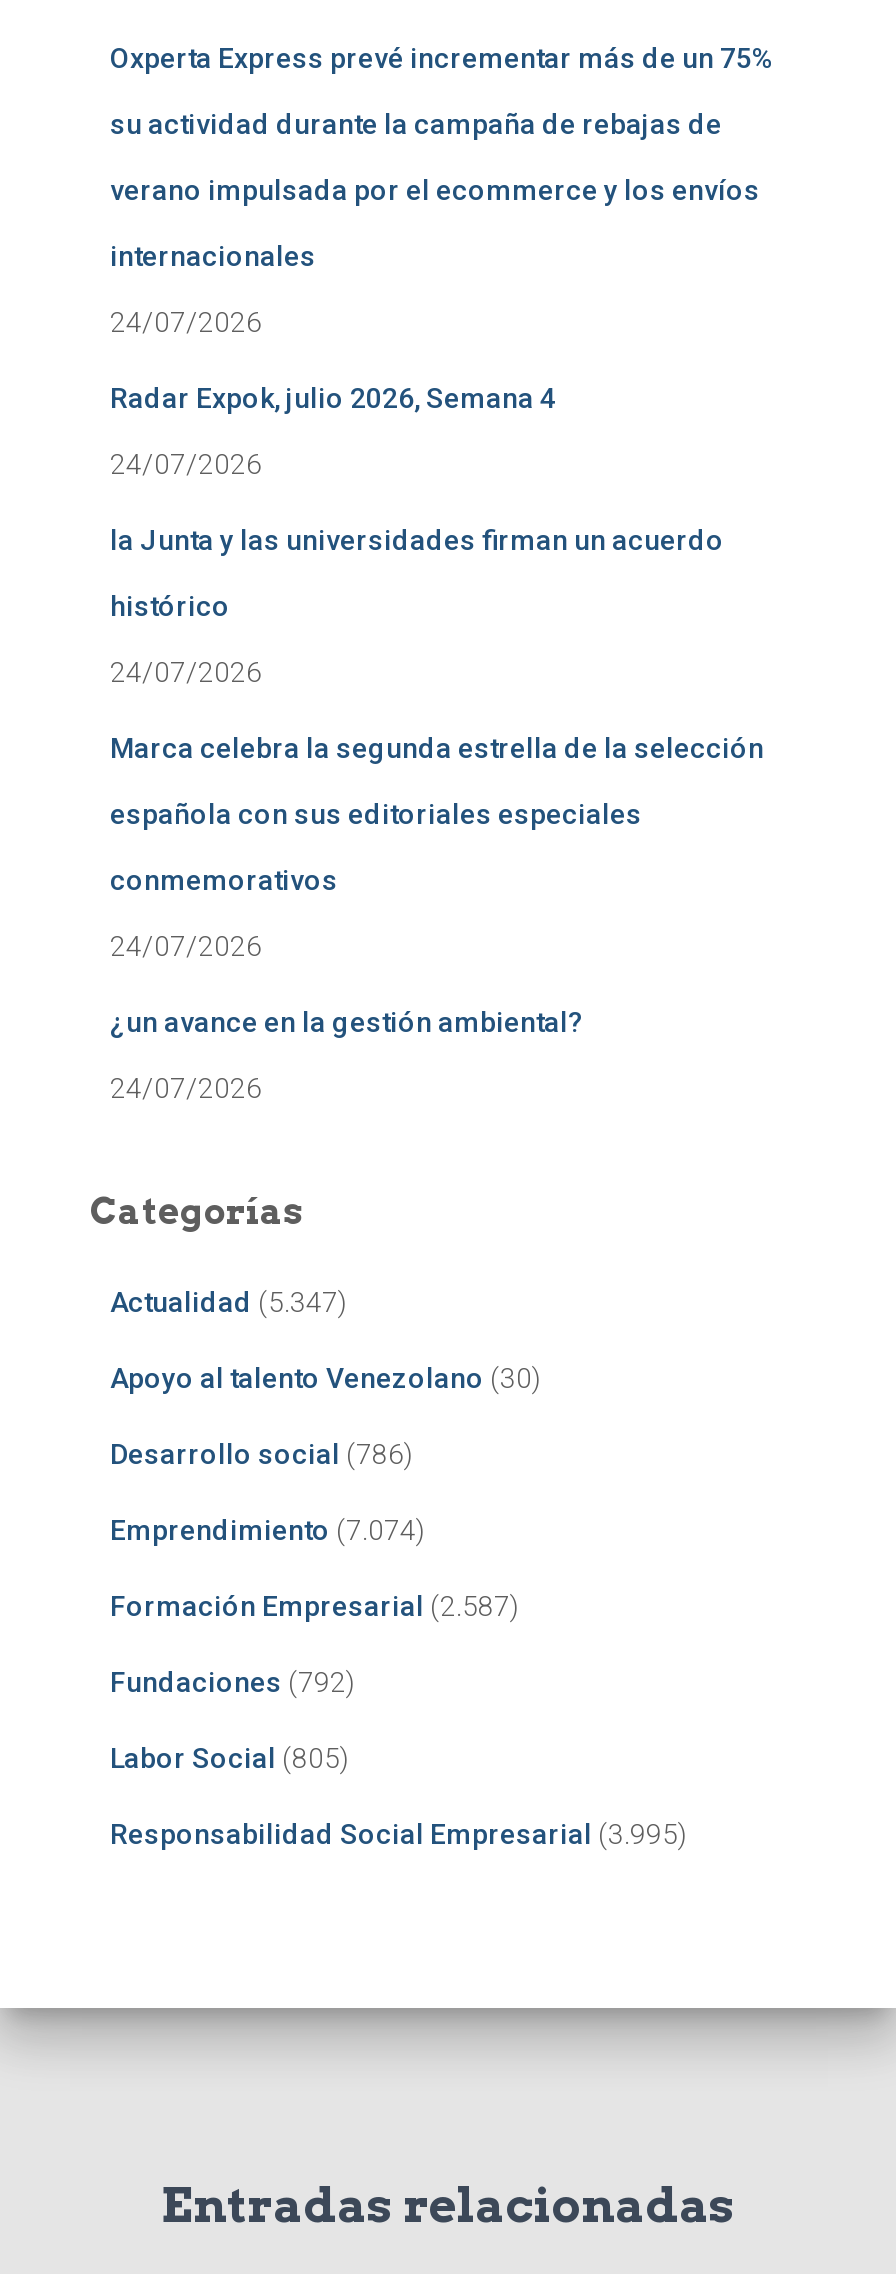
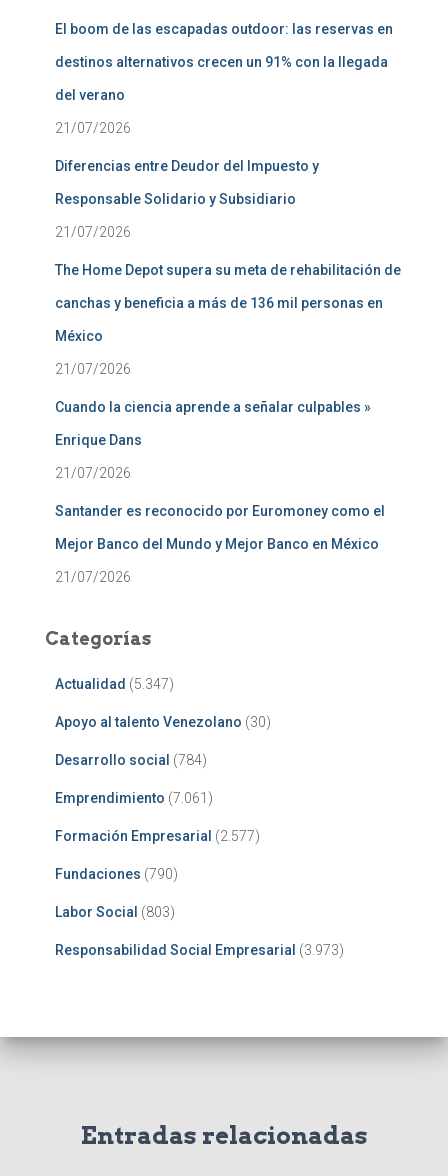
- Oxperta Express prevé incrementar más de un 75%
- su actividad durante la campaña de rebajas de
- verano impulsada por el ecommerce y los envíos
- internacionales
- 24/07/2026
- Radar Expok, julio 2026, Semana 4
- 24/07/2026
- la Junta y las universidades firman un acuerdo
- histórico
- 24/07/2026
- Marca celebra la segunda estrella de la selección
- española con sus editoriales especiales
- conmemorativos
- 24/07/2026
- ¿un avance en la gestión ambiental?
- 24/07/2026
+ El boom de las escapadas outdoor: las reservas en
+ destinos alternativos crecen un 91% con la llegada
+ del verano
+ 21/07/2026
+ Diferencias entre Deudor del Impuesto y
+ Responsable Solidario y Subsidiario
+ 21/07/2026
+ The Home Depot supera su meta de rehabilitación de
+ canchas y beneficia a más de 136 mil personas en
+ México
+ 21/07/2026
+ Cuando la ciencia aprende a señalar culpables »
+ Enrique Dans
+ 21/07/2026
+ Santander es reconocido por Euromoney como el
+ Mejor Banco del Mundo y Mejor Banco en México
+ 21/07/2026

- Desarrollo social (786)
+ Desarrollo social (784)

- Emprendimiento (7.074)
+ Emprendimiento (7.061)

- Formación Empresarial (2.587)
+ Formación Empresarial (2.577)

- Fundaciones (792)
+ Fundaciones (790)

- Labor Social (805)
+ Labor Social (803)

- Responsabilidad Social Empresarial (3.995)
+ Responsabilidad Social Empresarial (3.973)
